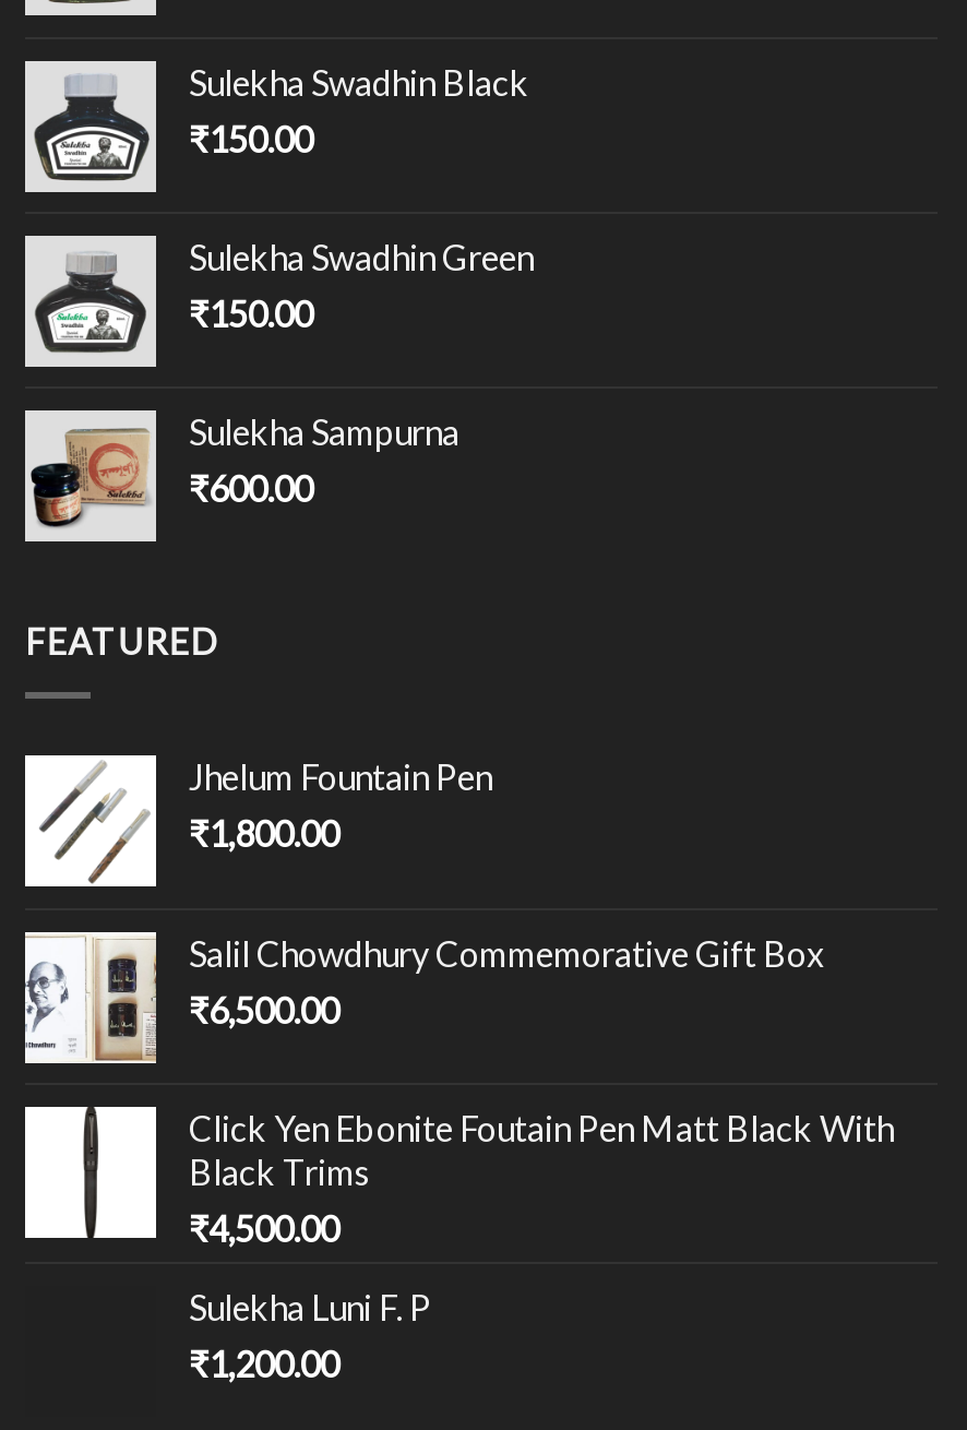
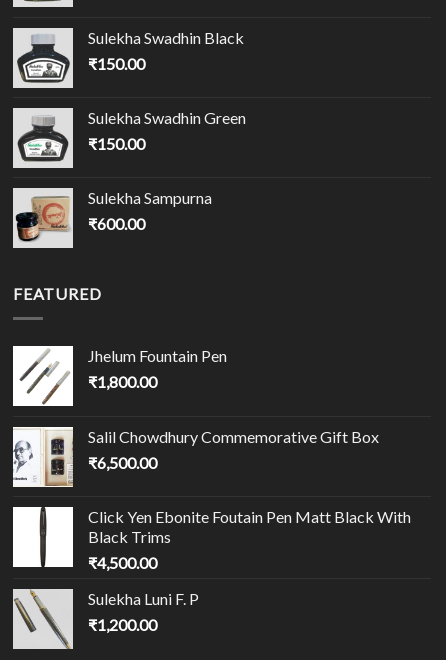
+ [image]
